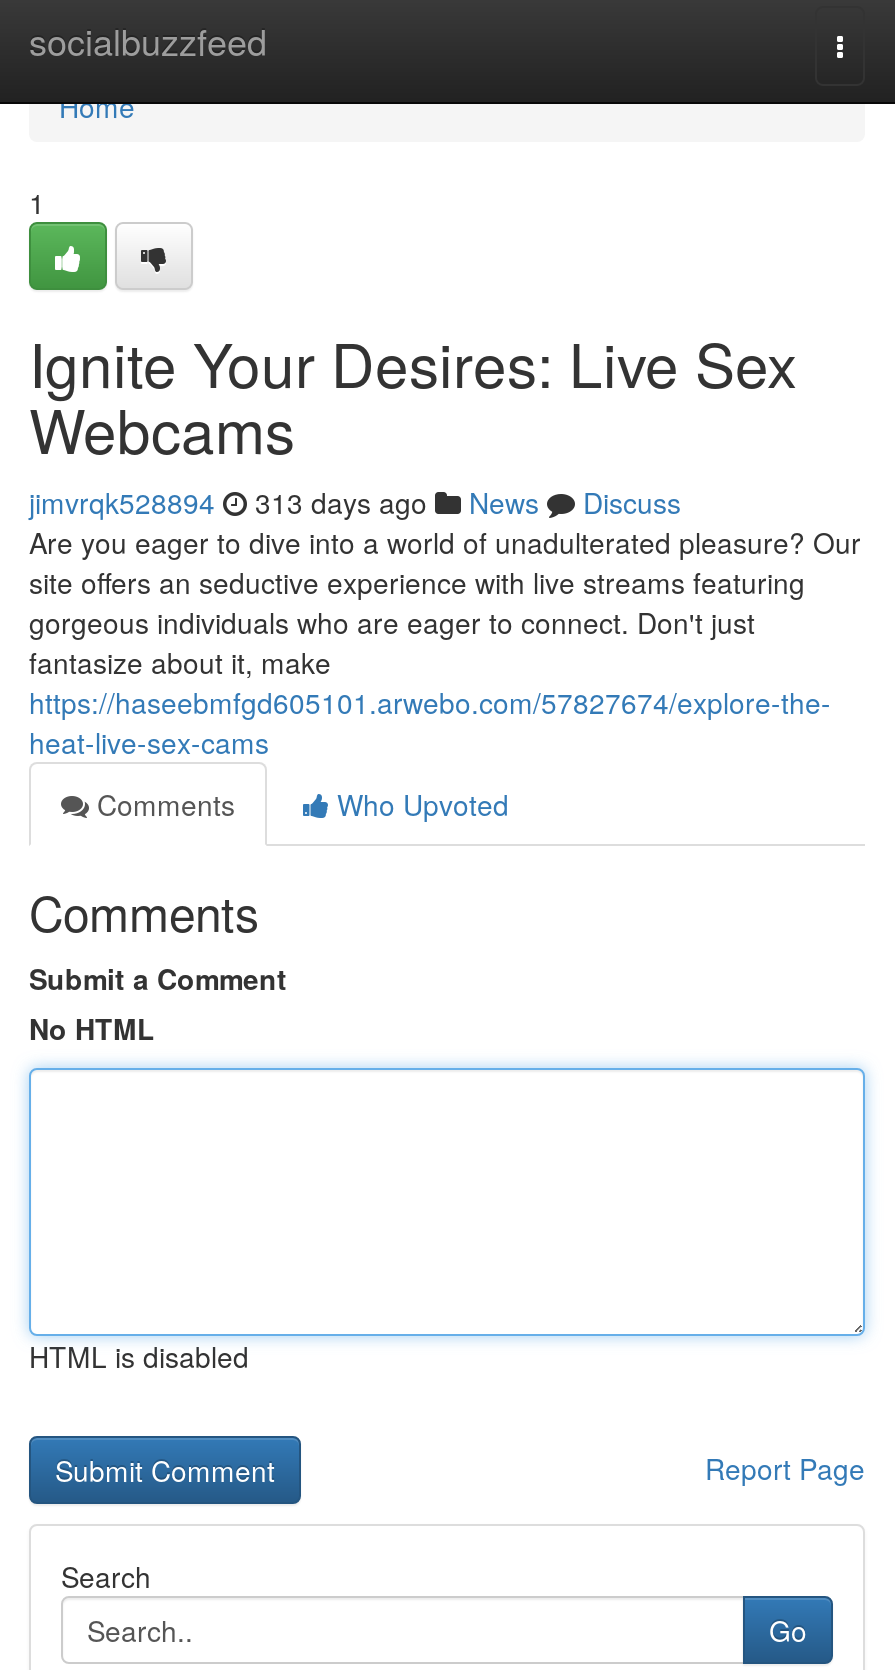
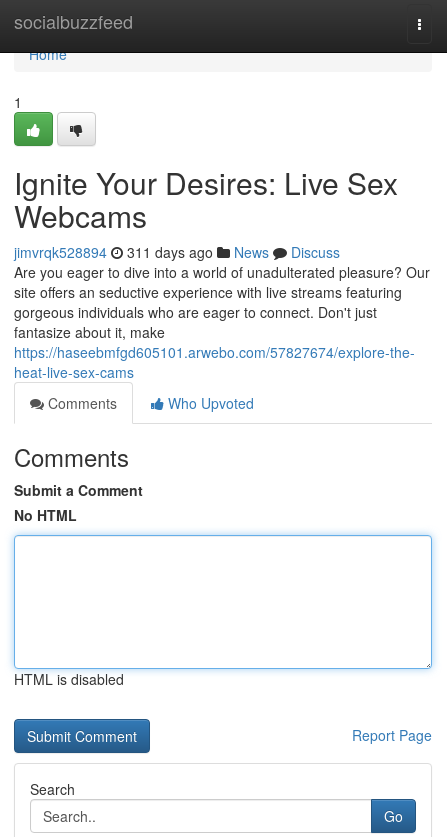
- jimvrqk528894 313 days ago News Discuss
+ jimvrqk528894 311 days ago News Discuss
